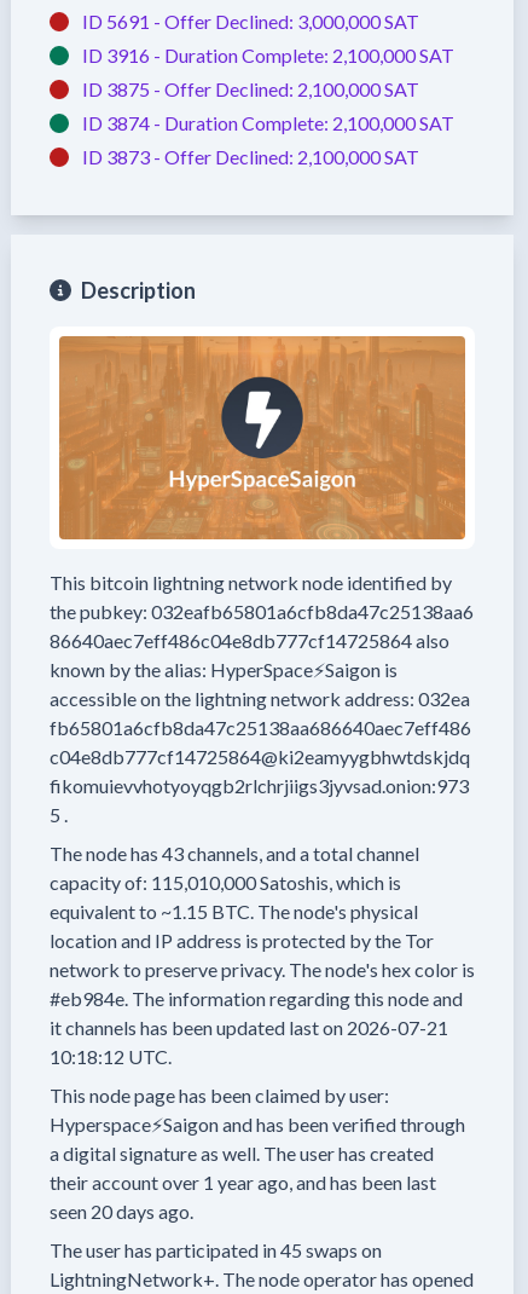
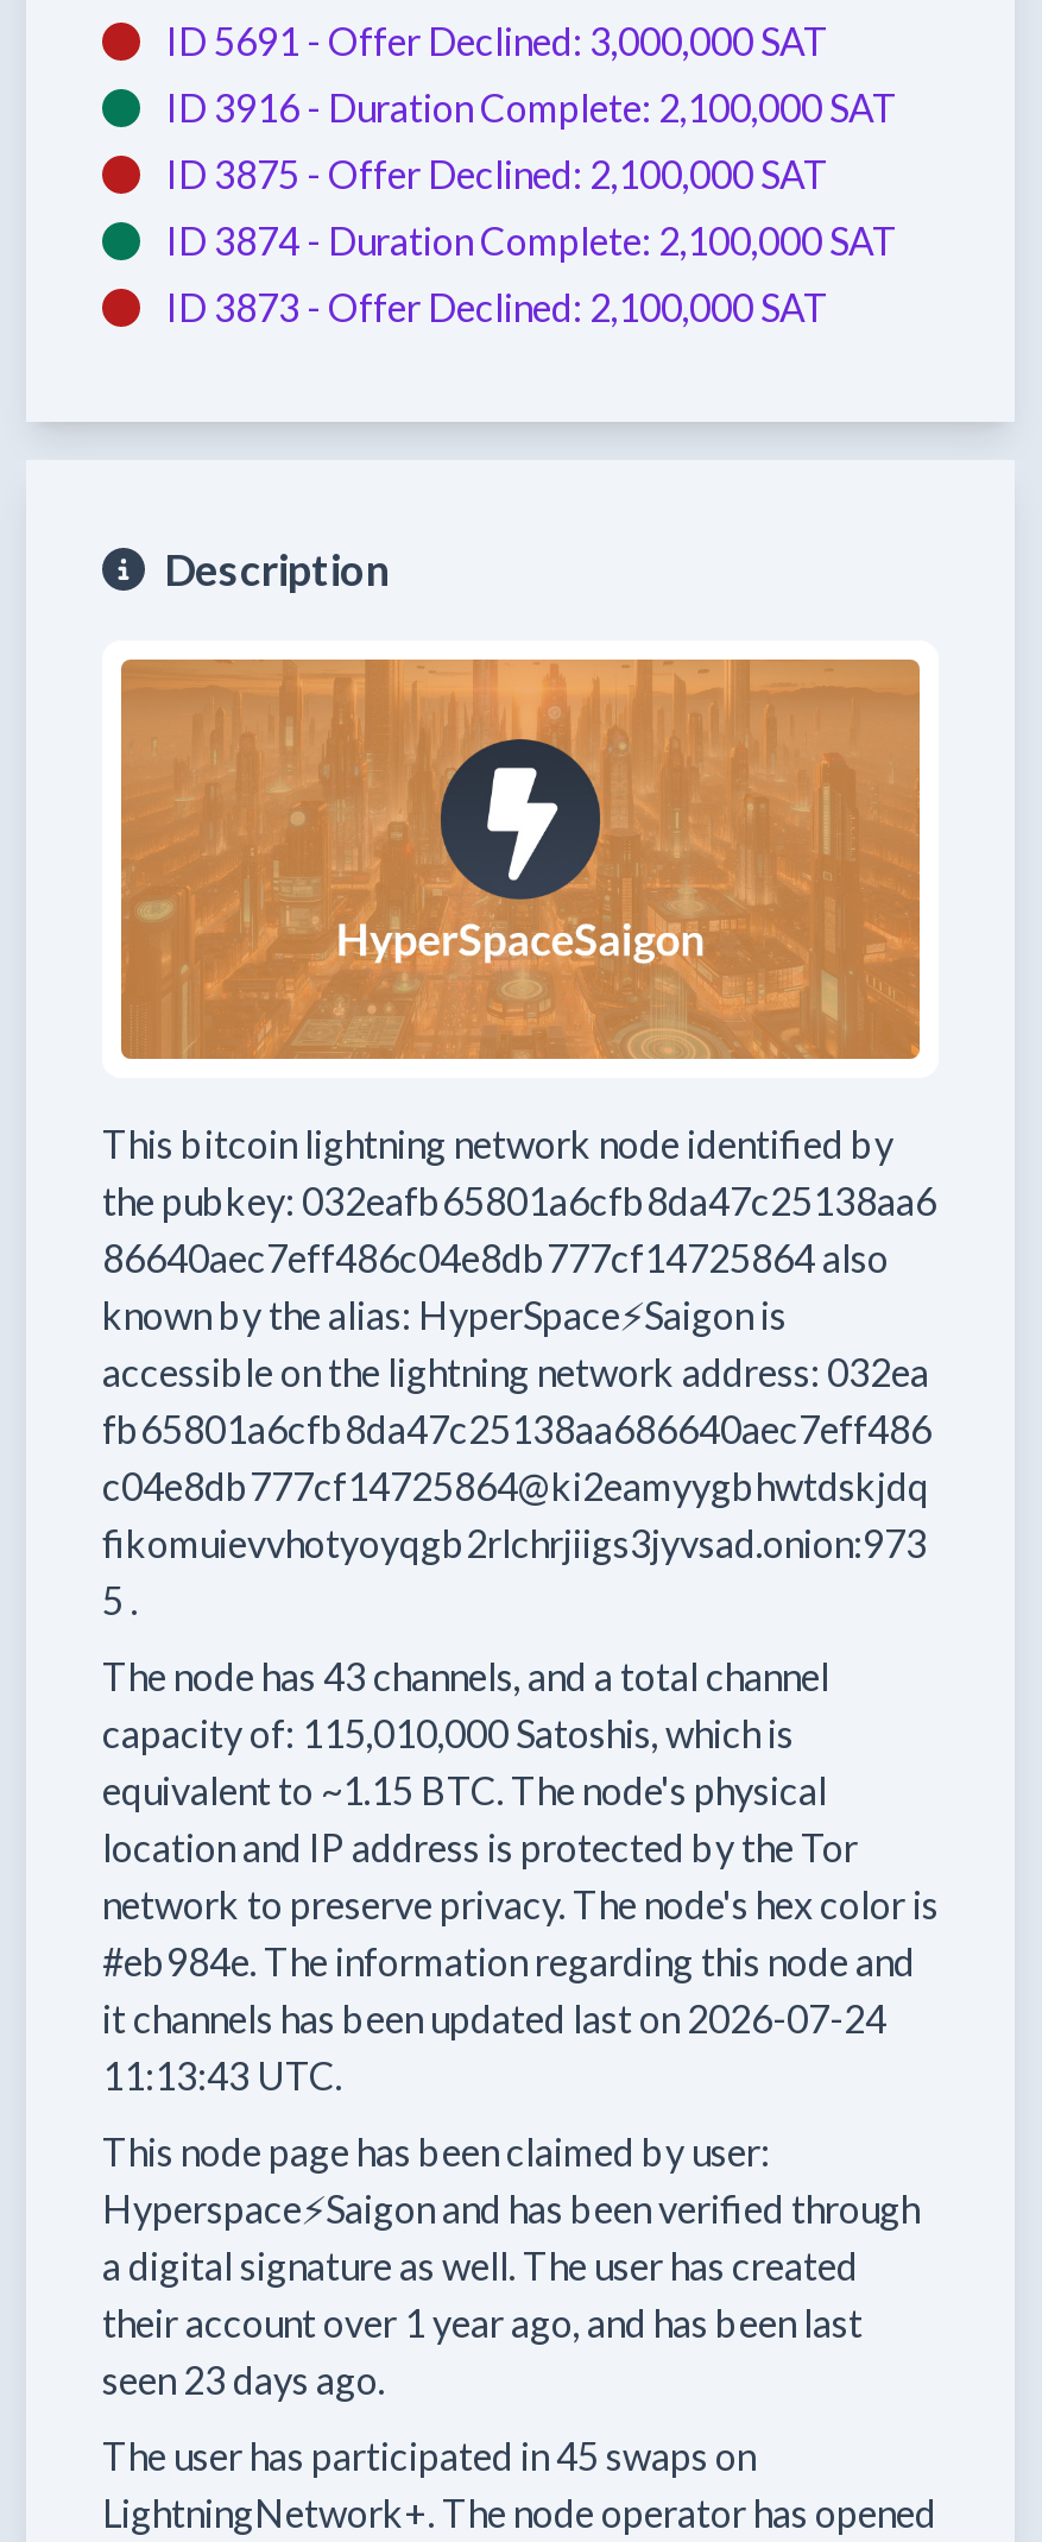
- it channels has been updated last on 2026-07-21
+ it channels has been updated last on 2026-07-24

- 10:18:12 UTC.
+ 11:13:43 UTC.

- seen 20 days ago.
+ seen 23 days ago.
